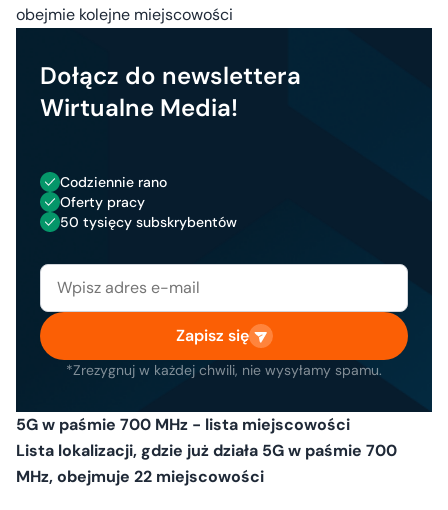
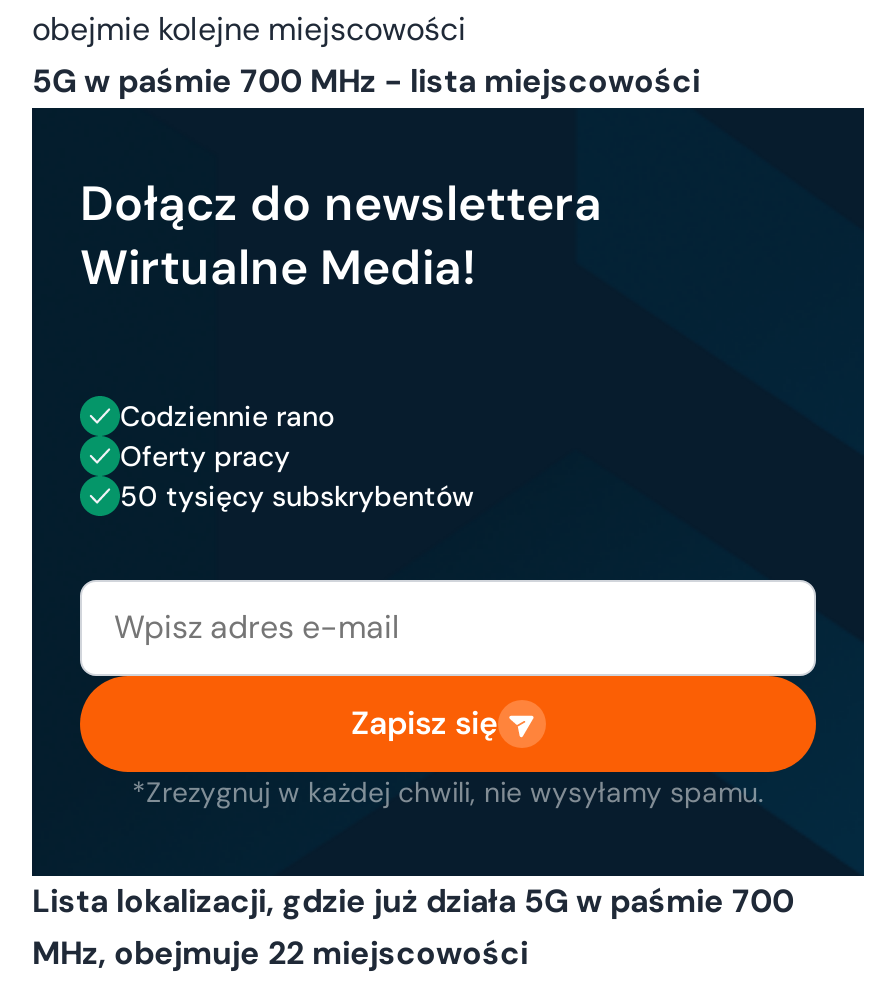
moved down: Dołącz do newslettera | Wirtualne Media! | Codziennie rano | Oferty pracy | 50 tysięcy subskrybentów | Zapisz się | *Zrezygnuj w każdej chwili, nie wysyłamy spamu.

moved up: 5G w paśmie 700 MHz - lista miejscowości
